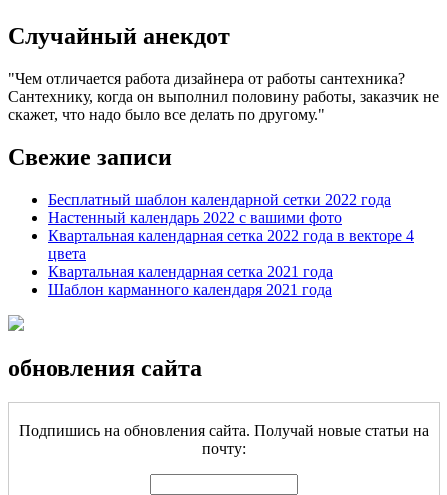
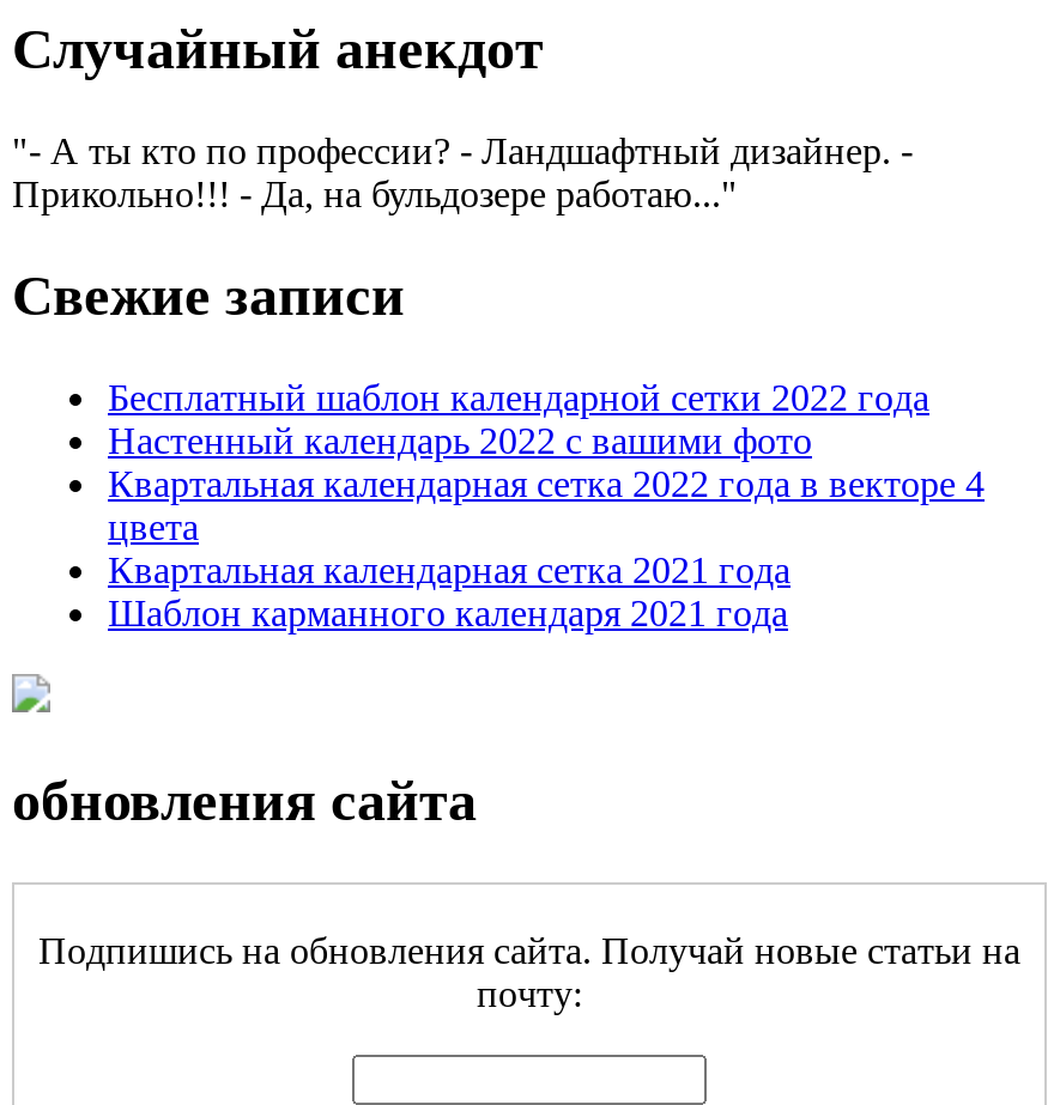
- Чем отличается работа дизайнера от работы сантехника?
- Сантехнику, когда он выполнил половину работы, заказчик не
- скажет, что надо было все делать по другому.
+ - А ты кто по профессии? - Ландшафтный дизайнер. -
+ Прикольно!!! - Да, на бульдозере работаю...
